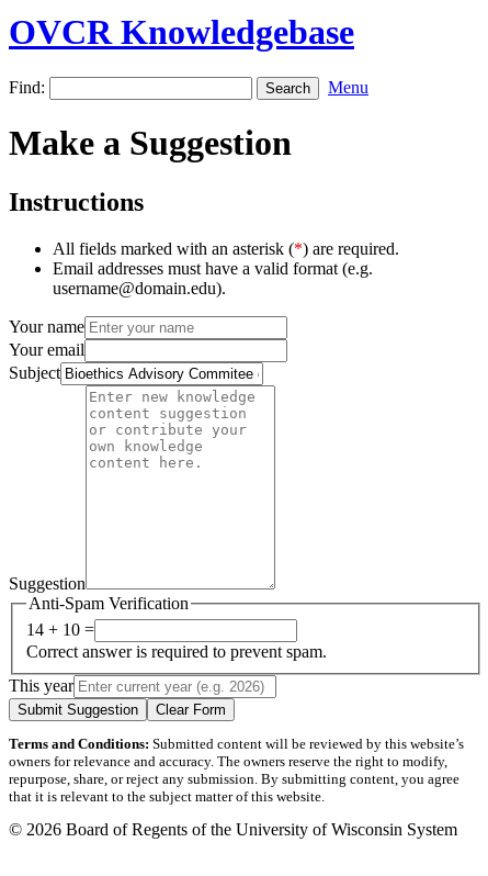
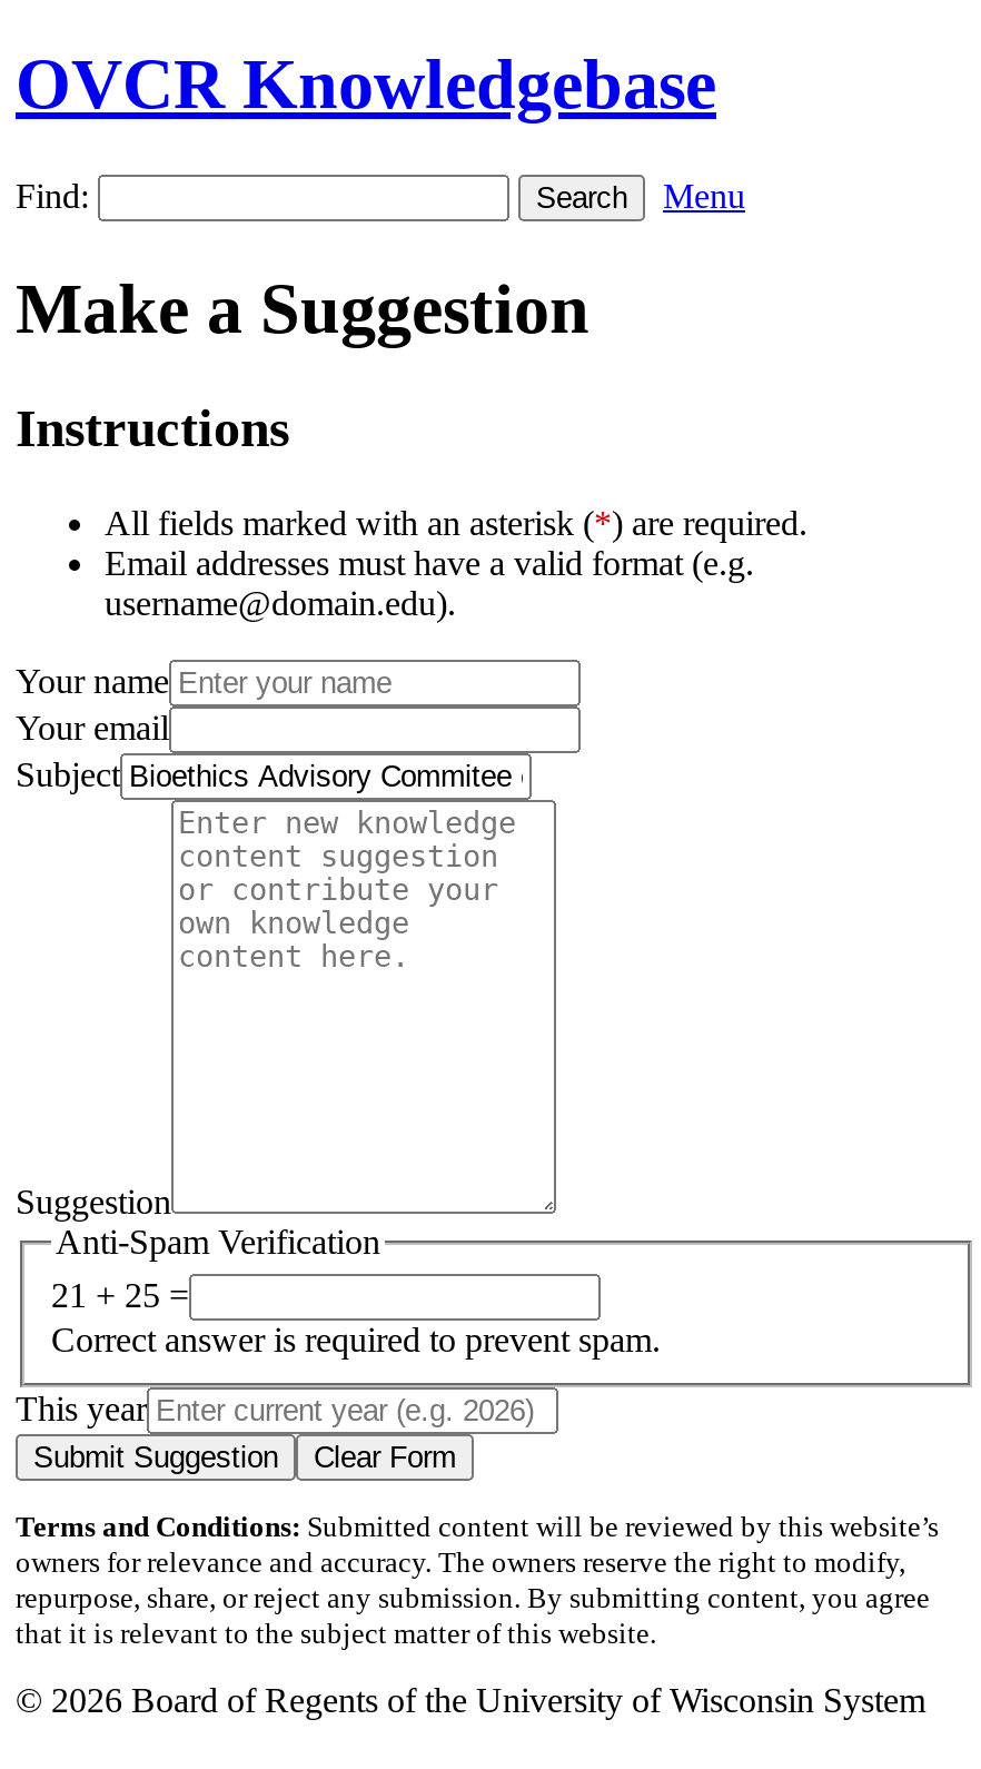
- 14 + 10 =
+ 21 + 25 =
